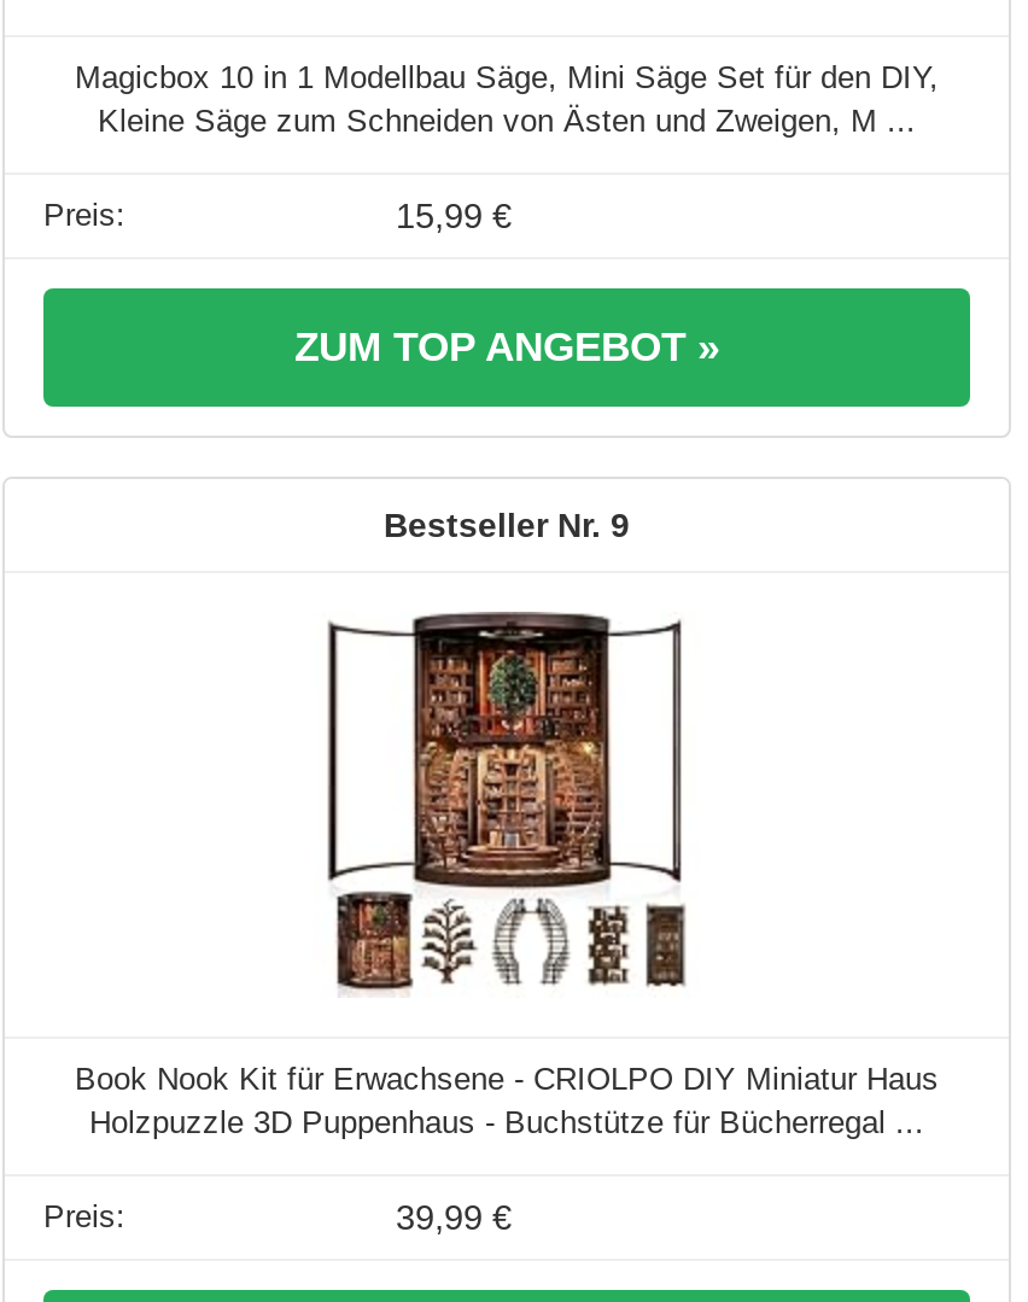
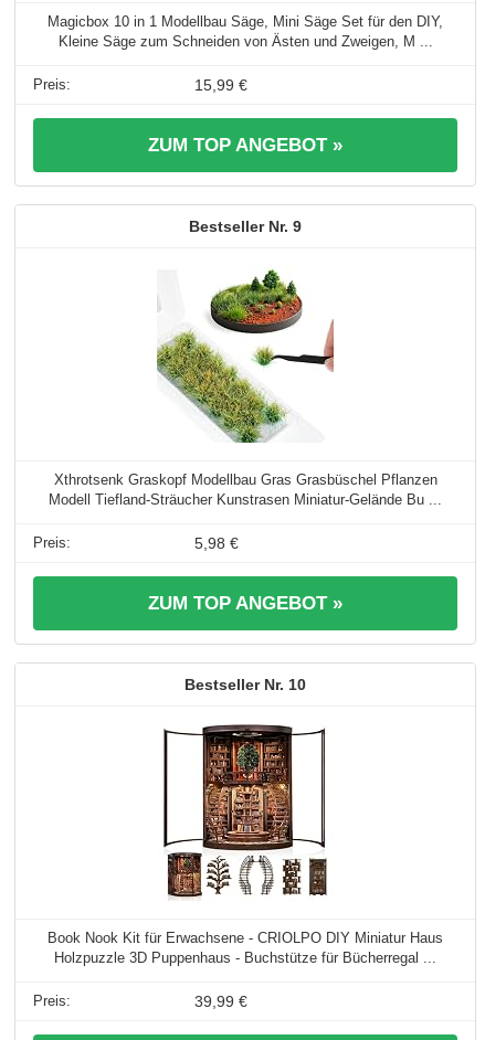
+ [image]
+ Xthrotsenk Graskopf Modellbau Gras Grasbüschel Pflanzen
+ Modell Tiefland-Sträucher Kunstrasen Miniatur-Gelände Bu ...
+ 5,98 €
+ ZUM TOP ANGEBOT »

+ 10
